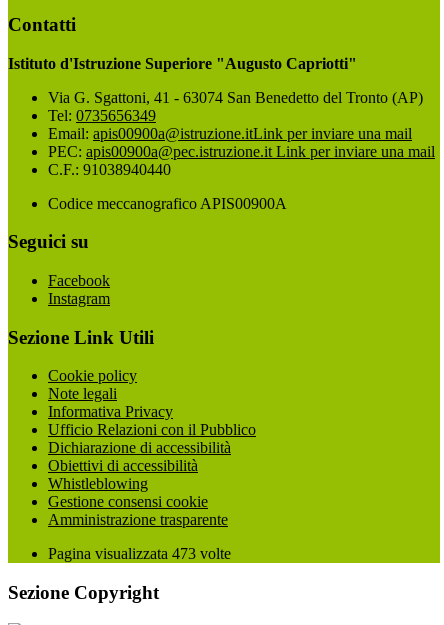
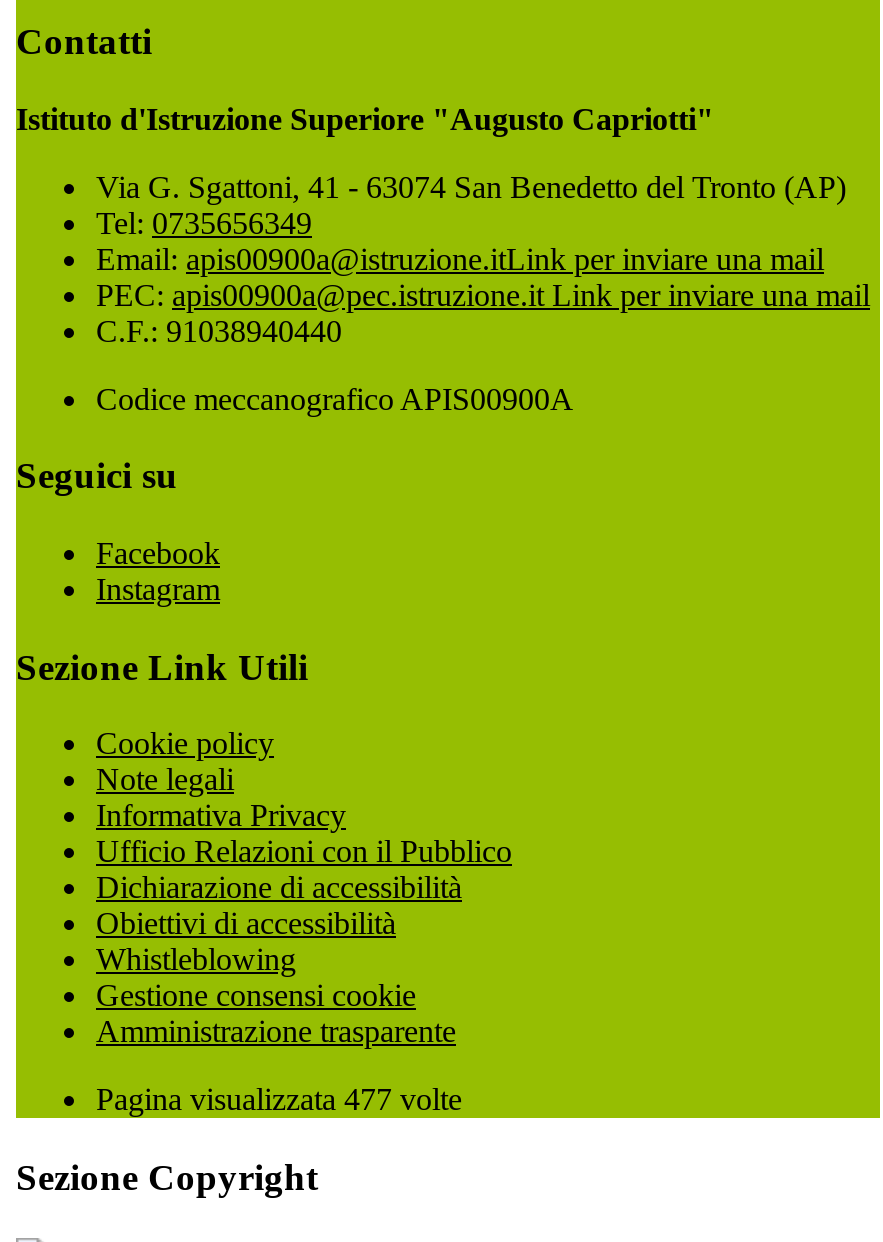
- Pagina visualizzata 473 volte
+ Pagina visualizzata 477 volte
